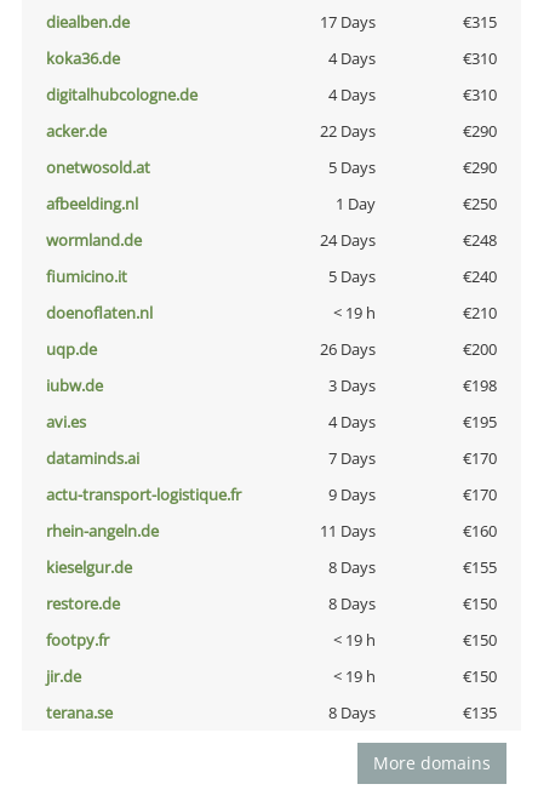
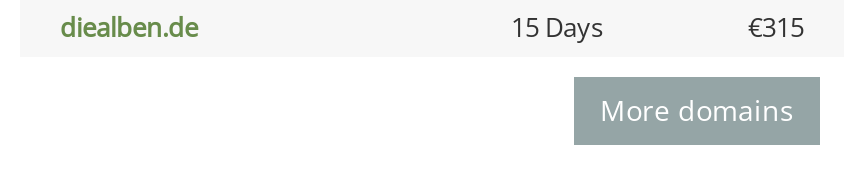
- 17 Days
+ 15 Days

- koka36.de
- 4 Days
- €310
- digitalhubcologne.de
- 4 Days
- €310
- acker.de
- 22 Days
- €290
- onetwosold.at
- 5 Days
- €290
- afbeelding.nl
- 1 Day
- €250
- wormland.de
- 24 Days
- €248
- fiumicino.it
- 5 Days
- €240
- doenoflaten.nl
- < 19 h
- €210
- uqp.de
- 26 Days
- €200
- iubw.de
- 3 Days
- €198
- avi.es
- 4 Days
- €195
- dataminds.ai
- 7 Days
- €170
- actu-transport-logistique.fr
- 9 Days
- €170
- rhein-angeln.de
- 11 Days
- €160
- kieselgur.de
- 8 Days
- €155
- restore.de
- 8 Days
- €150
- footpy.fr
- < 19 h
- €150
- jir.de
- < 19 h
- €150
- terana.se
- 8 Days
- €135
